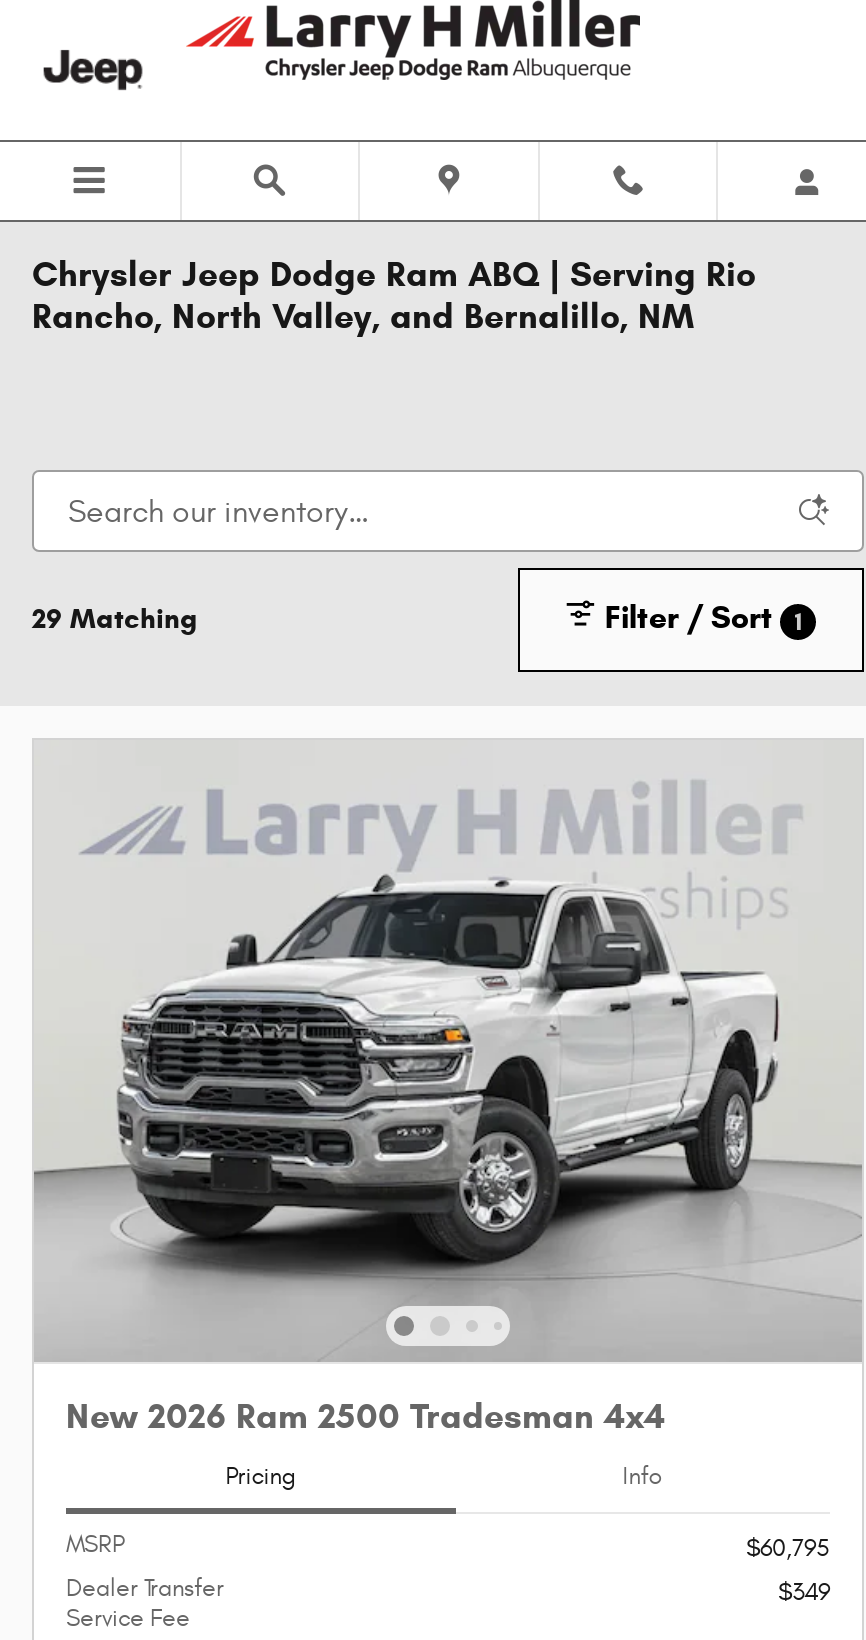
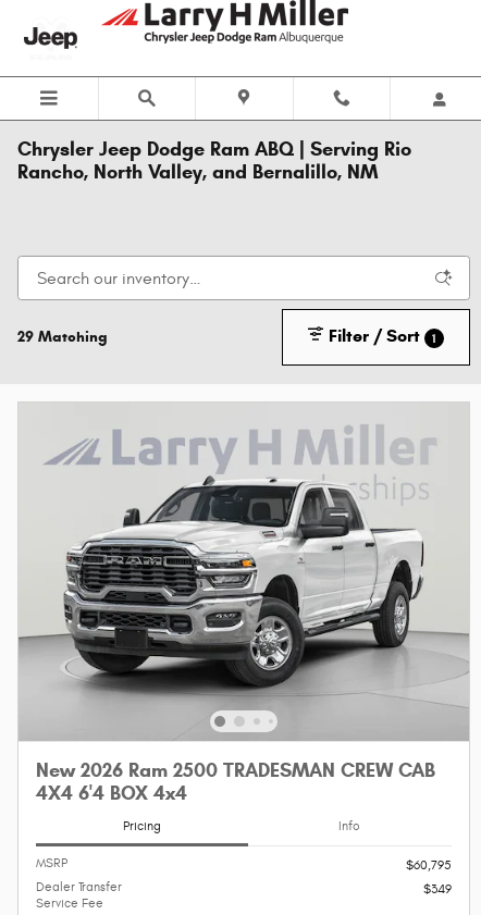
- New 2026 Ram 2500 Tradesman 4x4
+ New 2026 Ram 2500 TRADESMAN CREW CAB
+ 4X4 6'4 BOX 4x4
